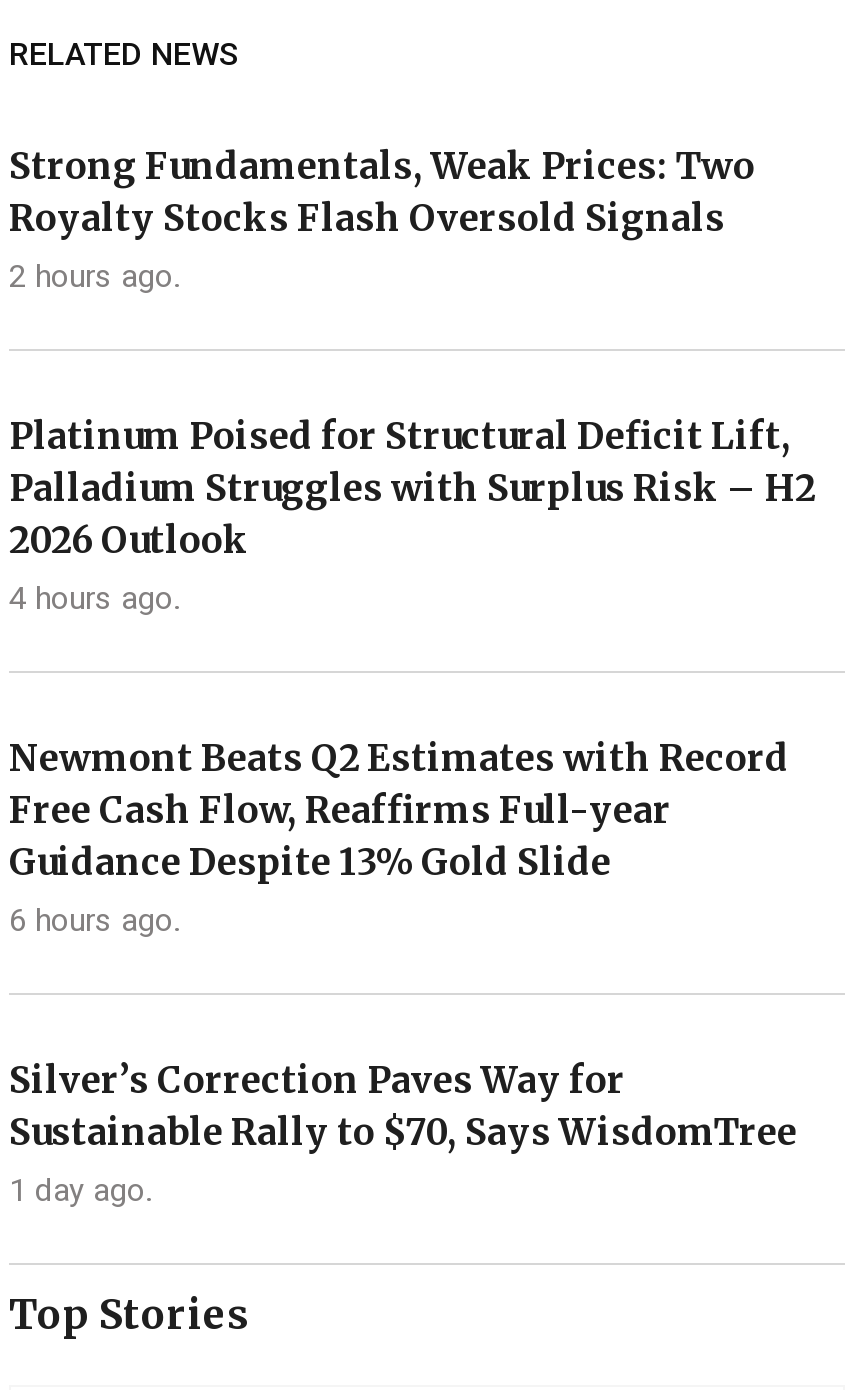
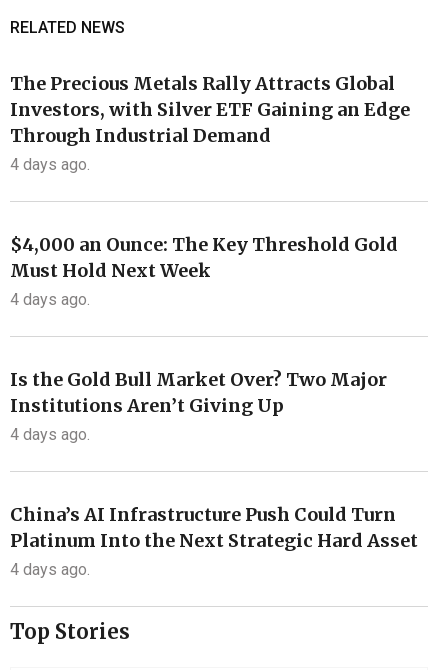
- Strong Fundamentals, Weak Prices: Two
- Royalty Stocks Flash Oversold Signals
- 2 hours ago.
+ The Precious Metals Rally Attracts Global
+ Investors, with Silver ETF Gaining an Edge
+ Through Industrial Demand
+ 4 days ago.

- Platinum Poised for Structural Deficit Lift,
- Palladium Struggles with Surplus Risk – H2
- 2026 Outlook
- 4 hours ago.
+ $4,000 an Ounce: The Key Threshold Gold
+ Must Hold Next Week
+ 4 days ago.

- Newmont Beats Q2 Estimates with Record
- Free Cash Flow, Reaffirms Full-year
- Guidance Despite 13% Gold Slide
- 6 hours ago.
+ Is the Gold Bull Market Over? Two Major
+ Institutions Aren’t Giving Up
+ 4 days ago.

- Silver’s Correction Paves Way for
- Sustainable Rally to $70, Says WisdomTree
- 1 day ago.
+ China’s AI Infrastructure Push Could Turn
+ Platinum Into the Next Strategic Hard Asset
+ 4 days ago.
